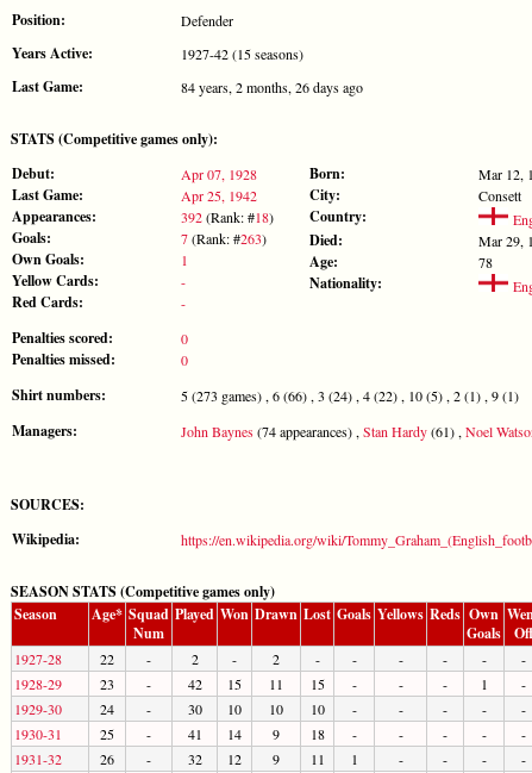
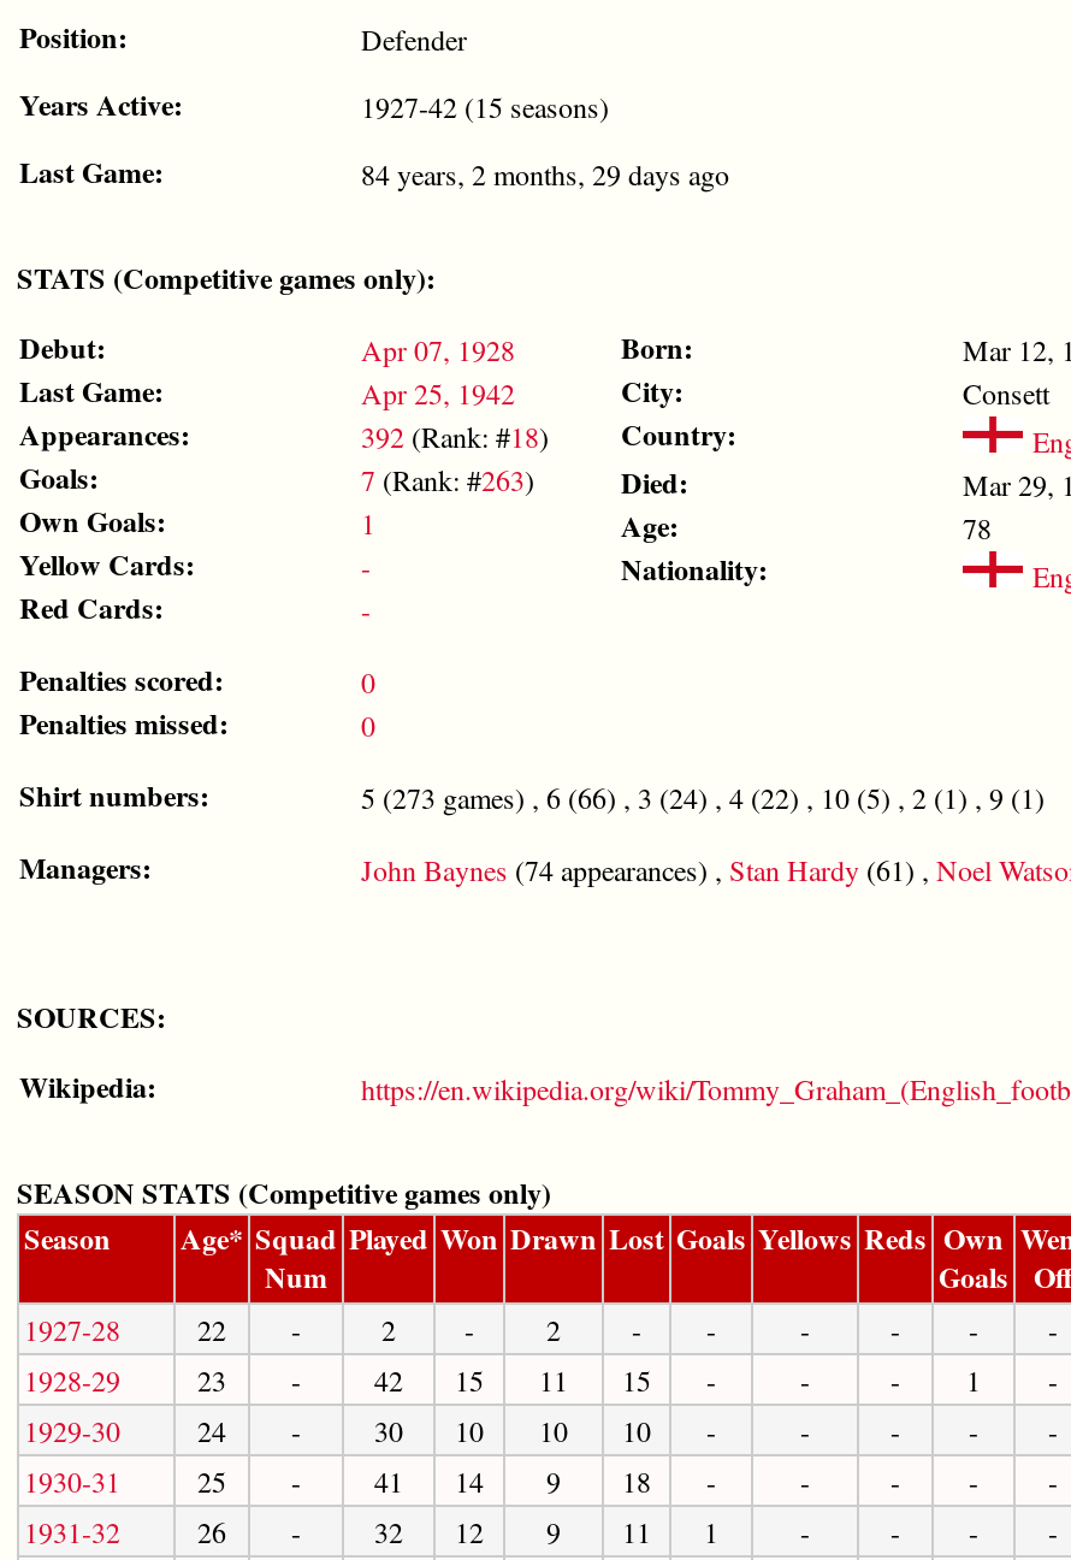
- 84 years, 2 months, 26 days ago
+ 84 years, 2 months, 29 days ago
